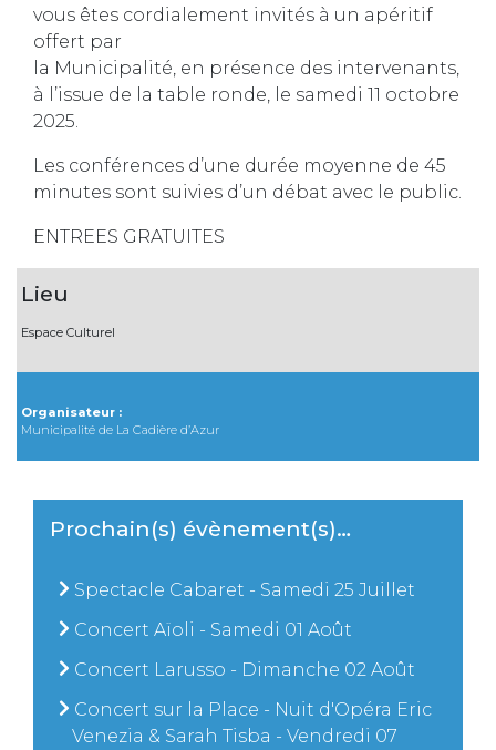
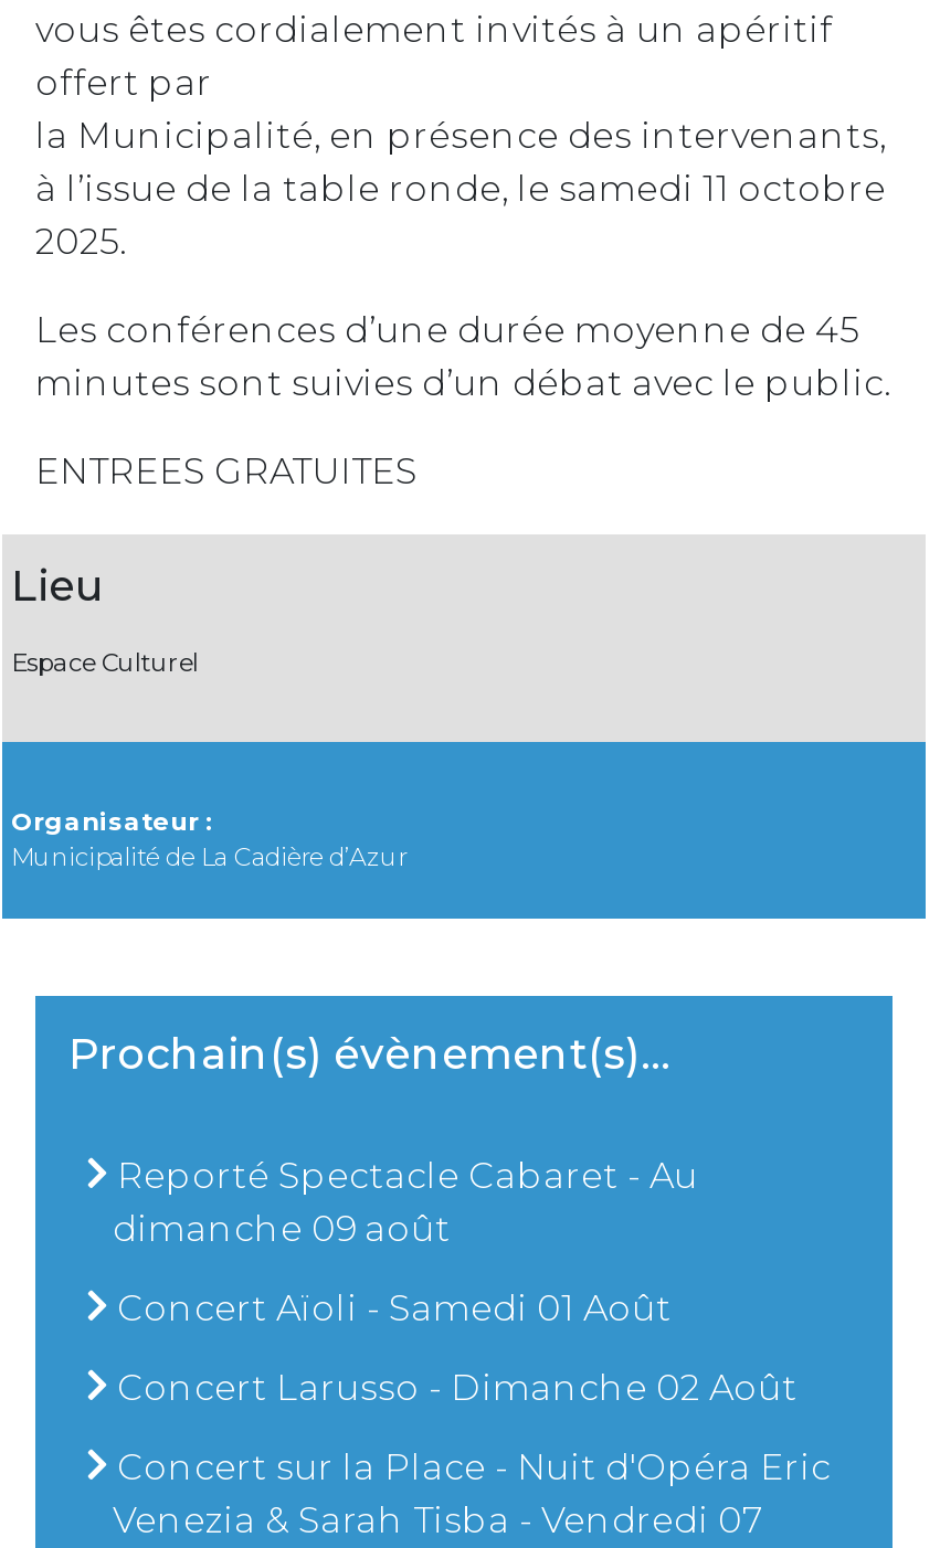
- Spectacle Cabaret - Samedi 25 Juillet
+ Reporté Spectacle Cabaret - Au
+ dimanche 09 août
